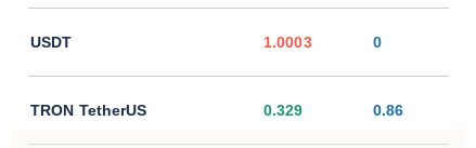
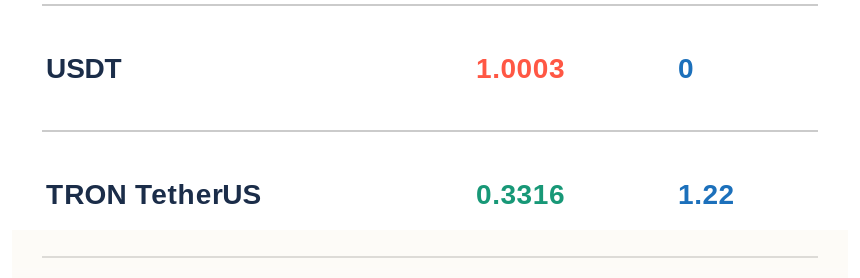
- 0.329
+ 0.3316

- 0.86
+ 1.22
